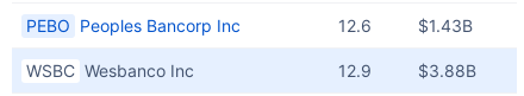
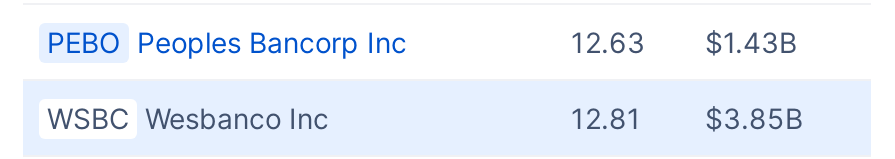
- 12.6
+ 12.63

- 12.9
- $3.88B
+ 12.81
+ $3.85B
